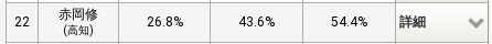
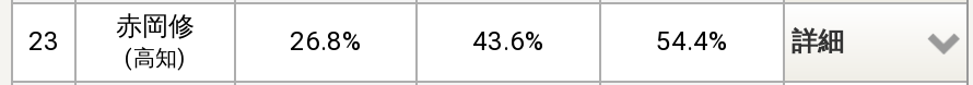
- 22 赤岡修
+ 23 赤岡修
